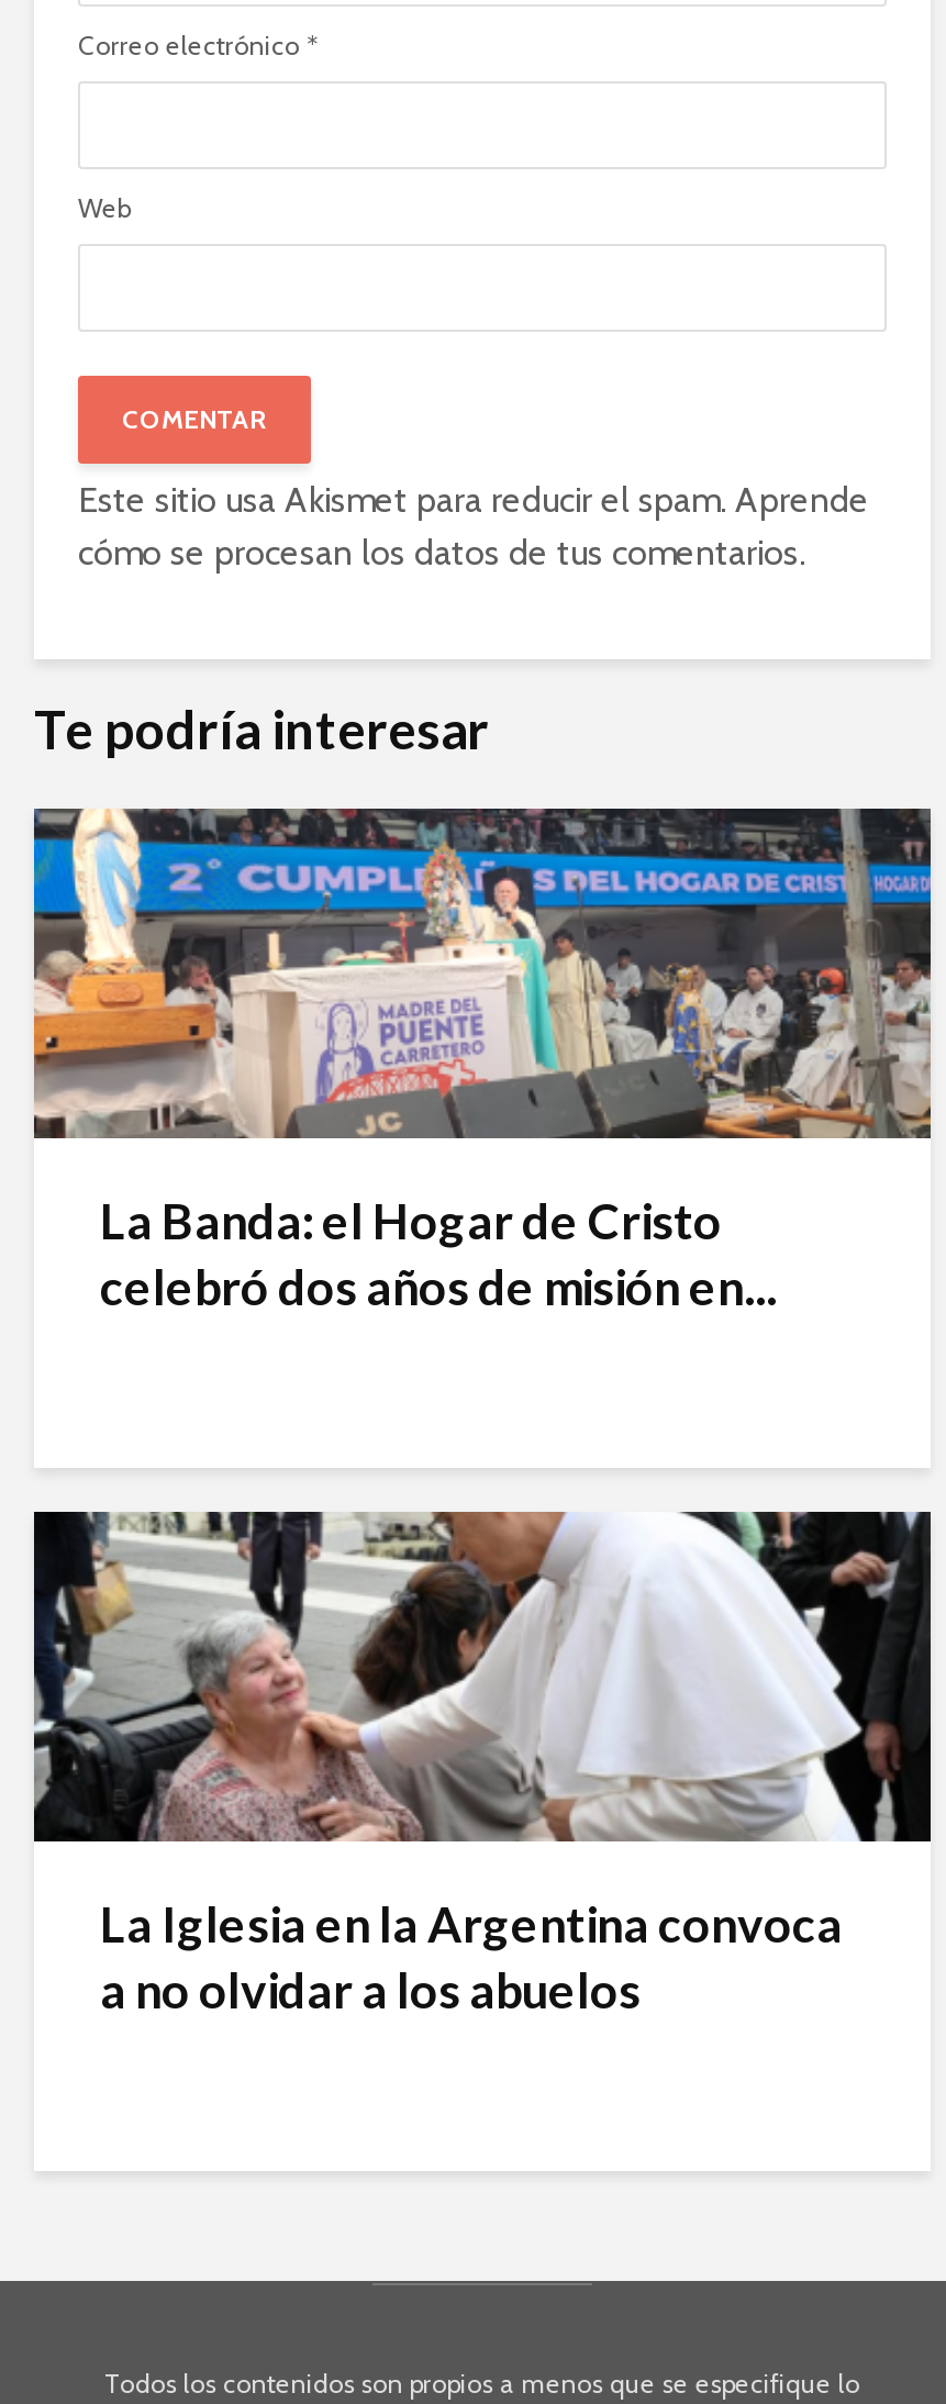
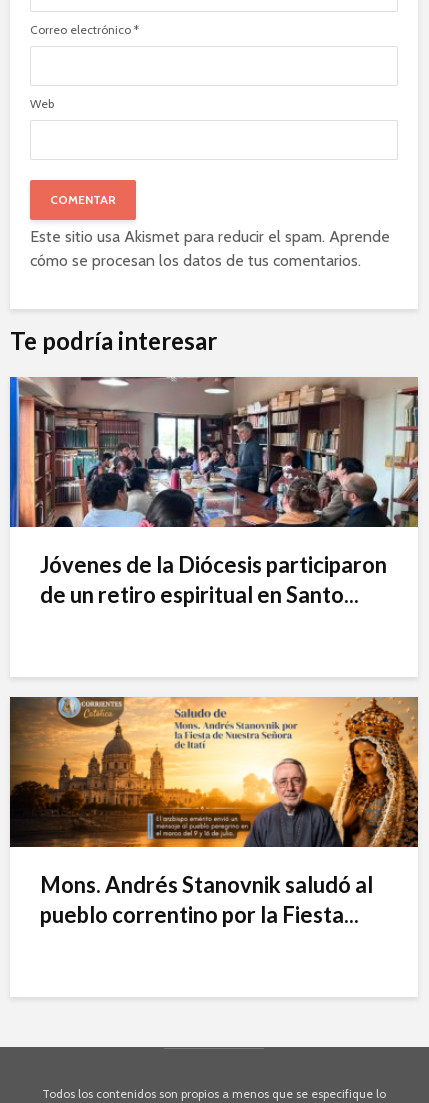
- [image]
- La Banda: el Hogar de Cristo
- celebró dos años de misión en...
+ [image]
+ Jóvenes de la Diócesis participaron
+ de un retiro espiritual en Santo...

- [image]
- La Iglesia en la Argentina convoca
- a no olvidar a los abuelos
+ [image]
+ Mons. Andrés Stanovnik saludó al
+ pueblo correntino por la Fiesta...
